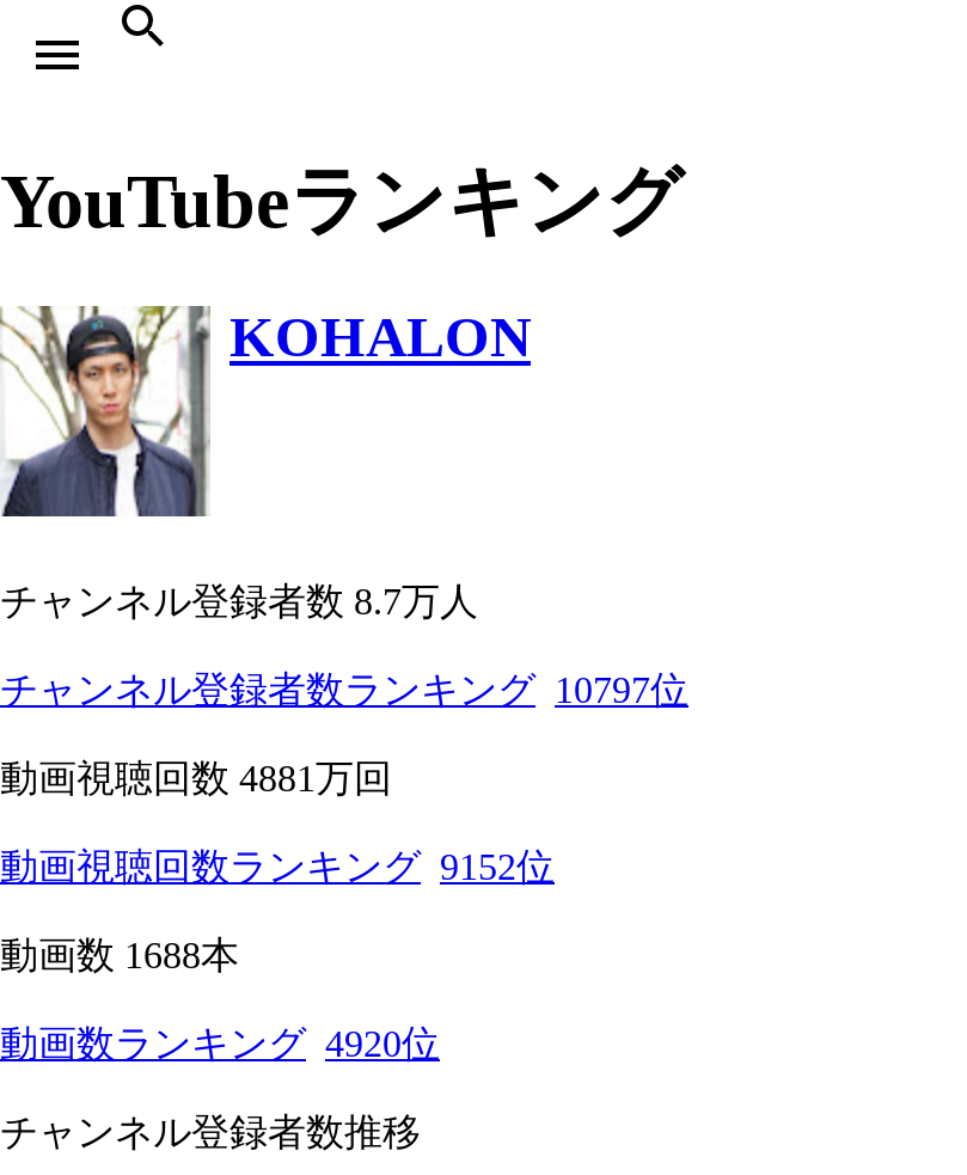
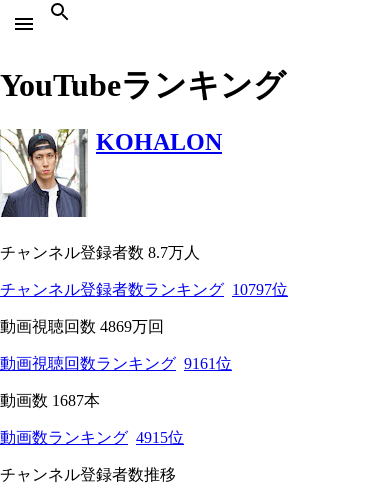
- 動画視聴回数 4881万回
+ 動画視聴回数 4869万回

- 動画視聴回数ランキング 9152位
+ 動画視聴回数ランキング 9161位

- 動画数 1688本
+ 動画数 1687本

- 動画数ランキング 4920位
+ 動画数ランキング 4915位
